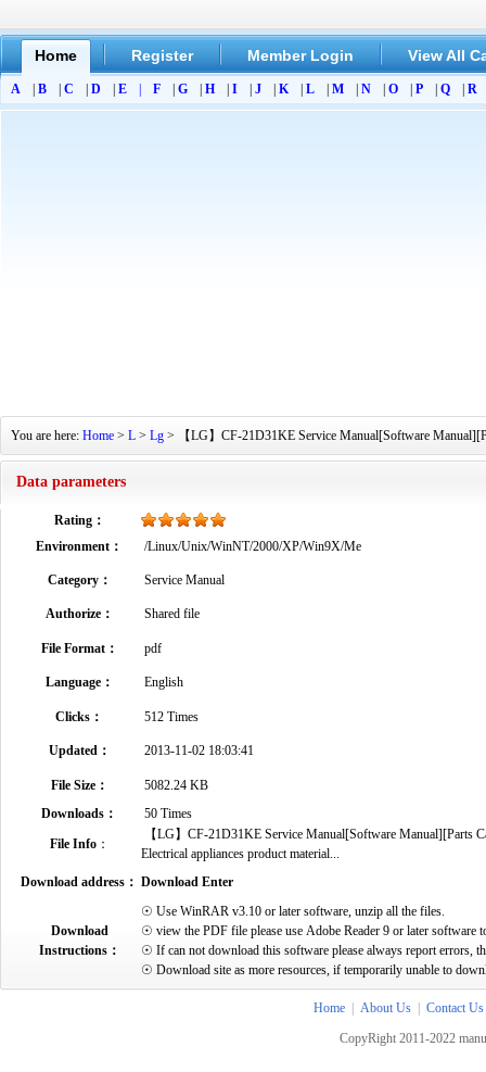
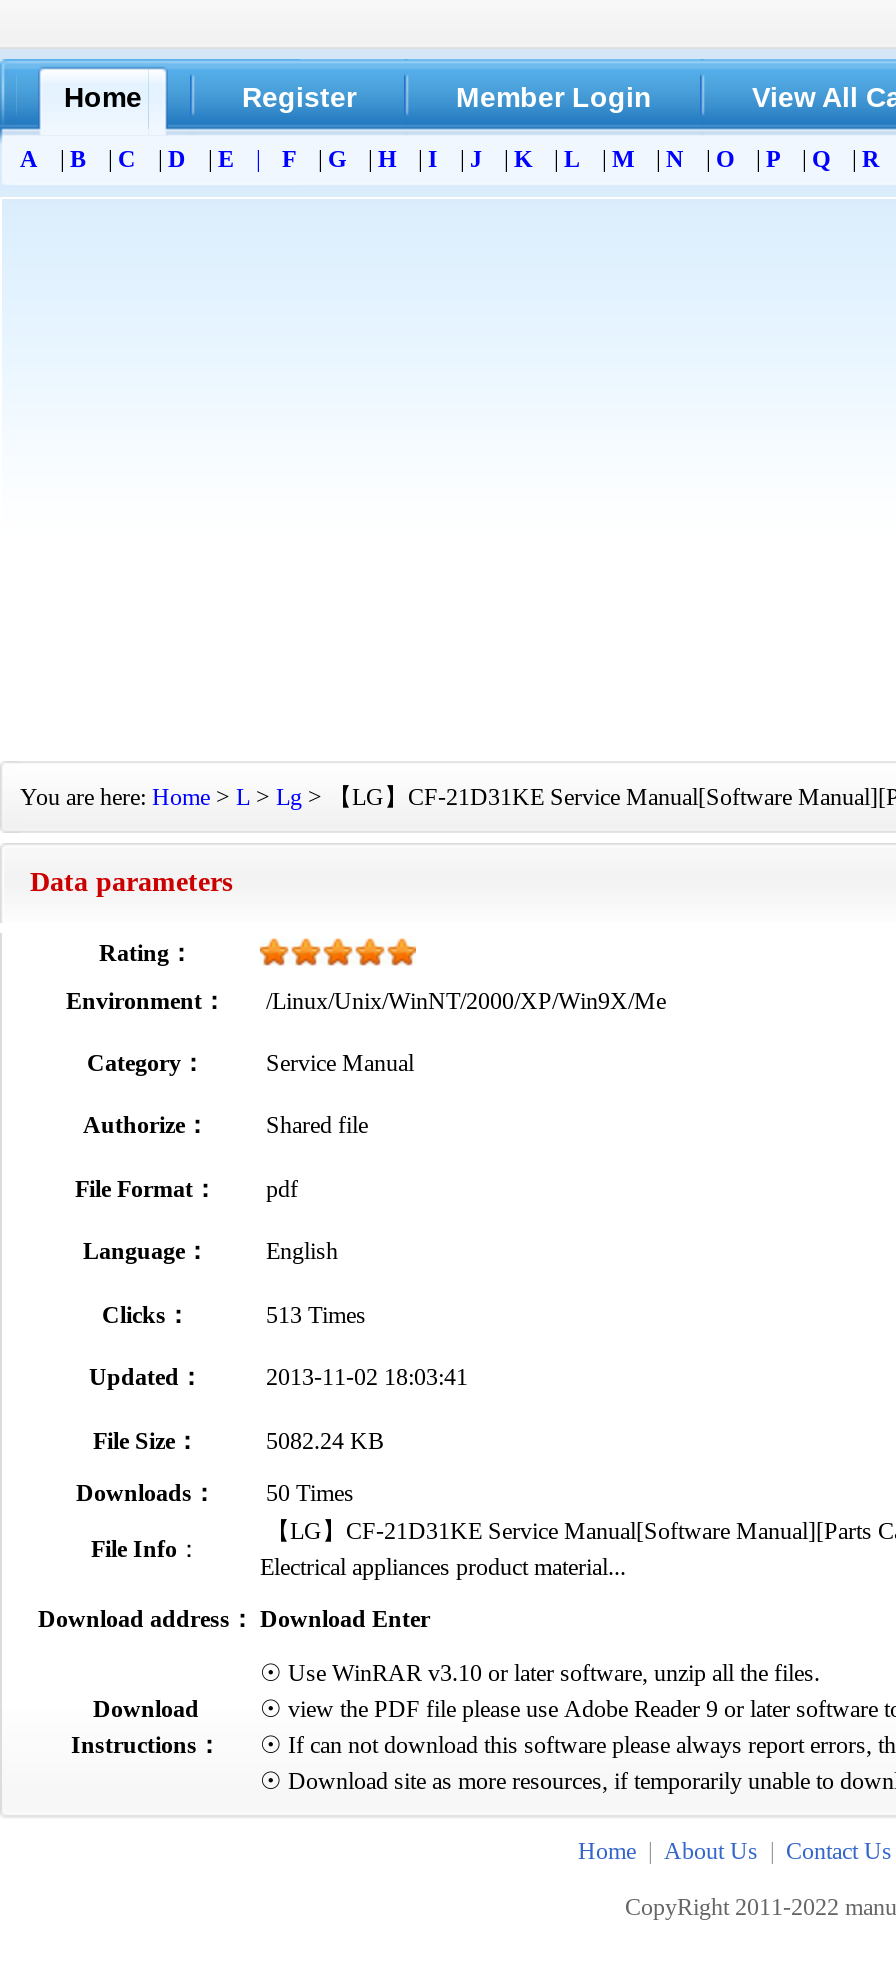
- 512 Times
+ 513 Times
